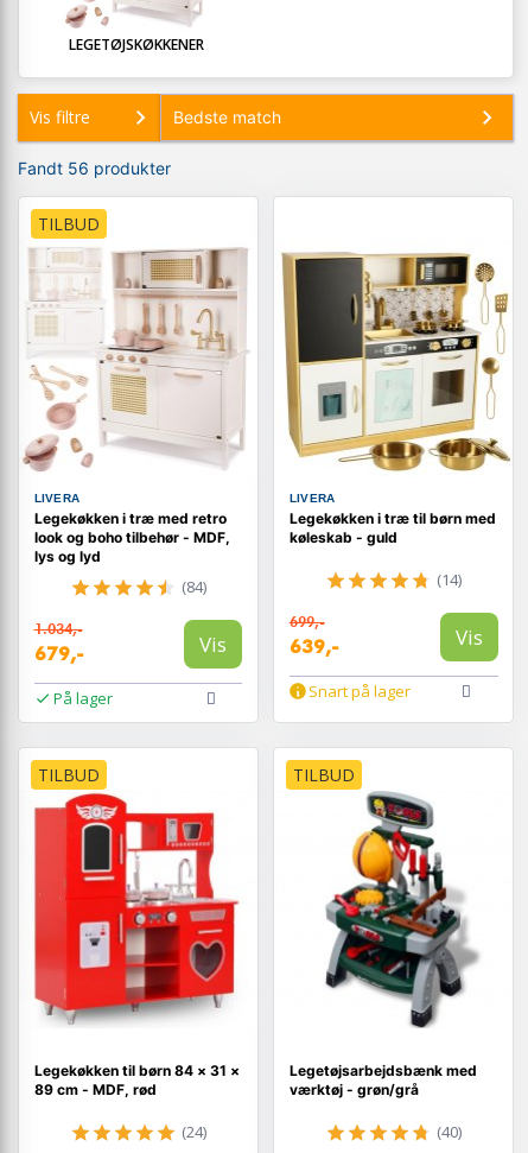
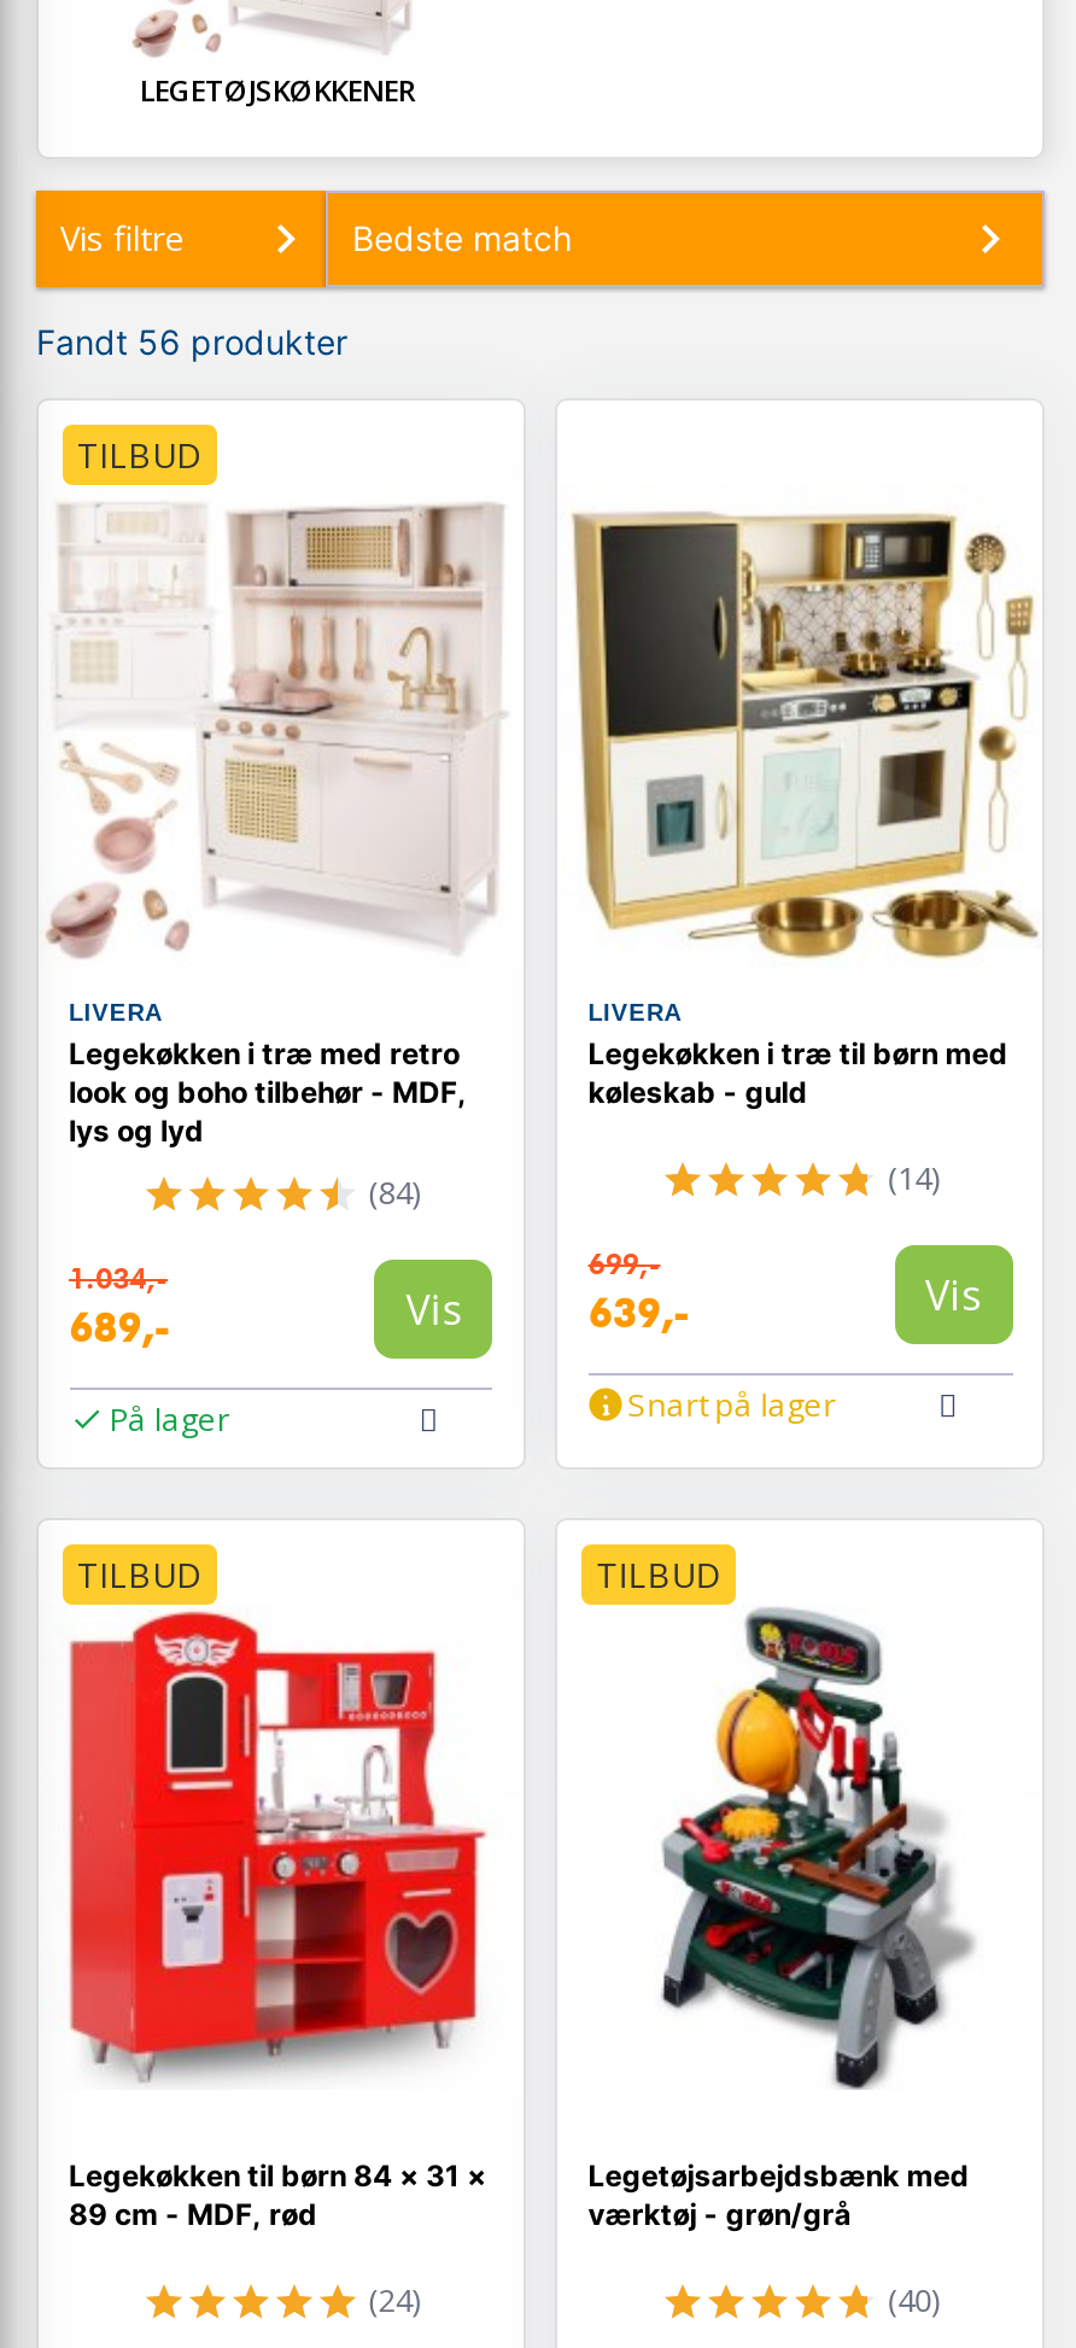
- 679,-
+ 689,-
